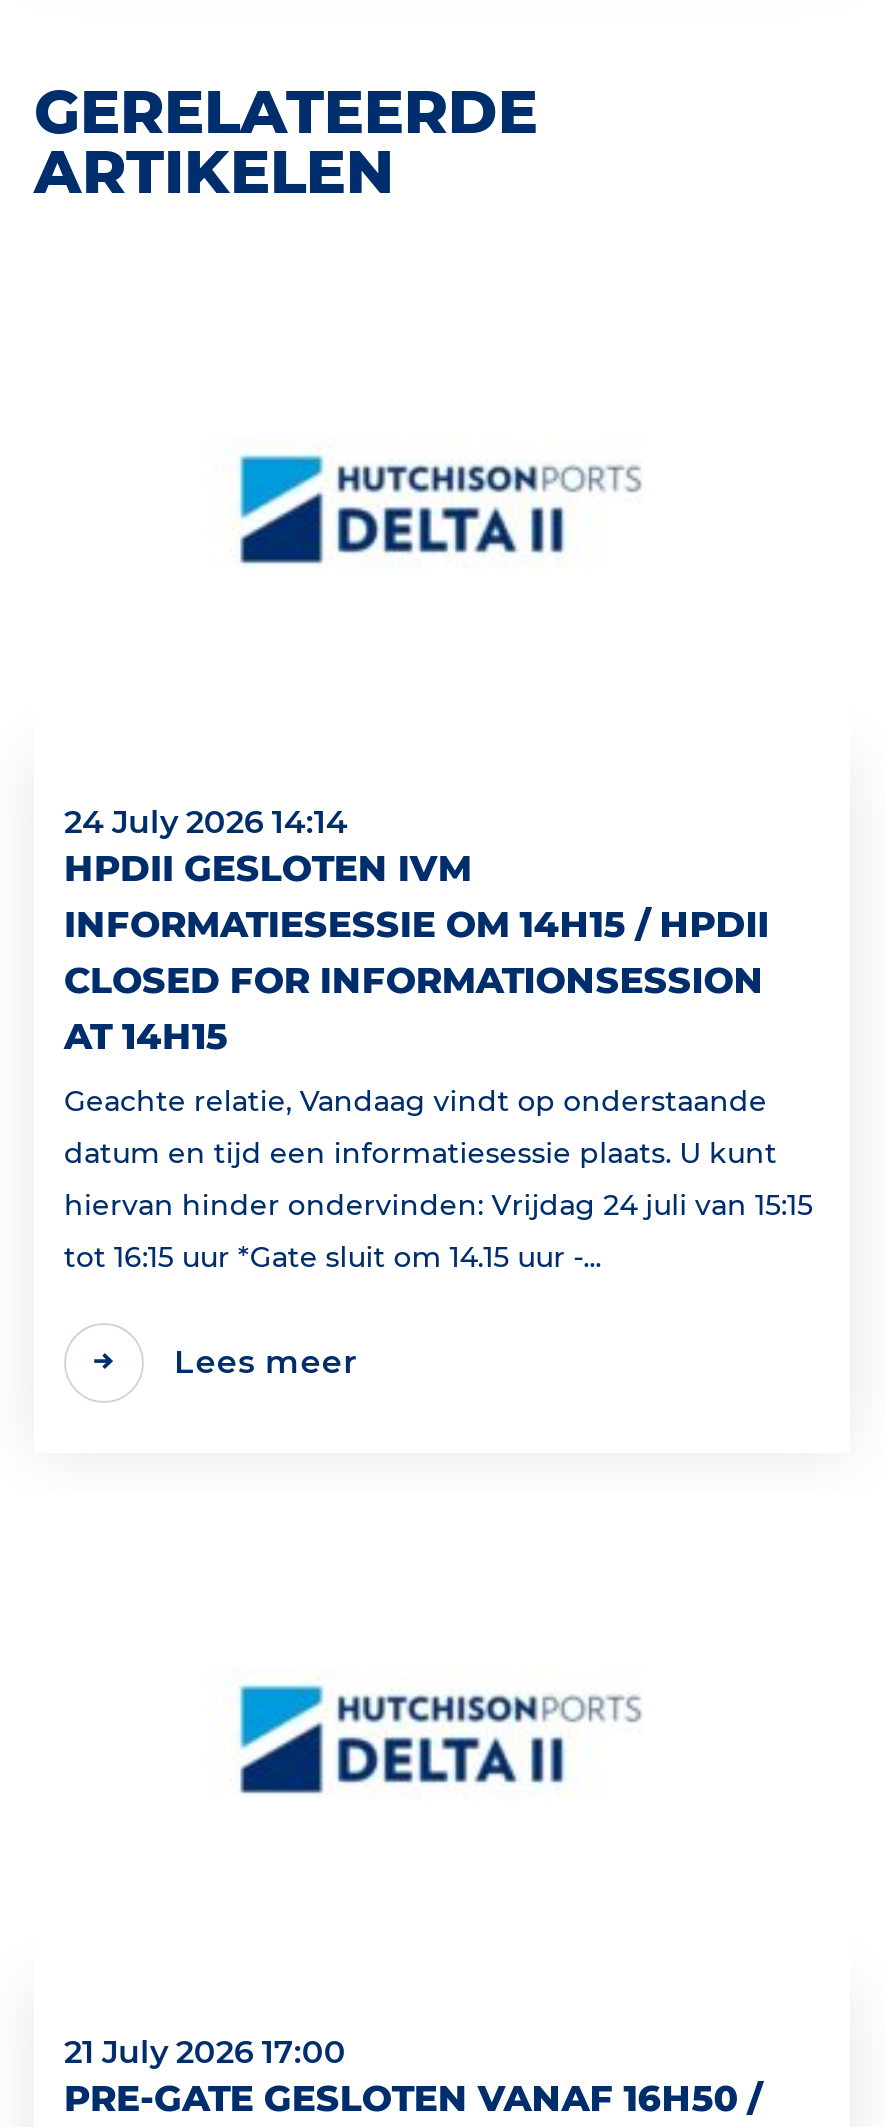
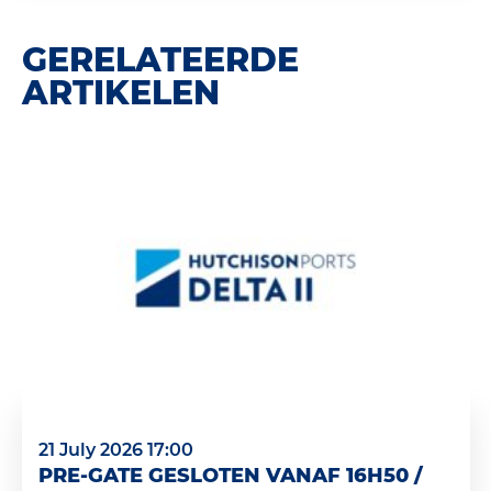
- 24 July 2026 14:14
- HPDII GESLOTEN IVM
- INFORMATIESESSIE OM 14H15 / HPDII
- CLOSED FOR INFORMATIONSESSION
- AT 14H15
- Geachte relatie, Vandaag vindt op onderstaande
- datum en tijd een informatiesessie plaats. U kunt
- hiervan hinder ondervinden: Vrijdag 24 juli van 15:15
- tot 16:15 uur *Gate sluit om 14.15 uur -...
- Lees meer
